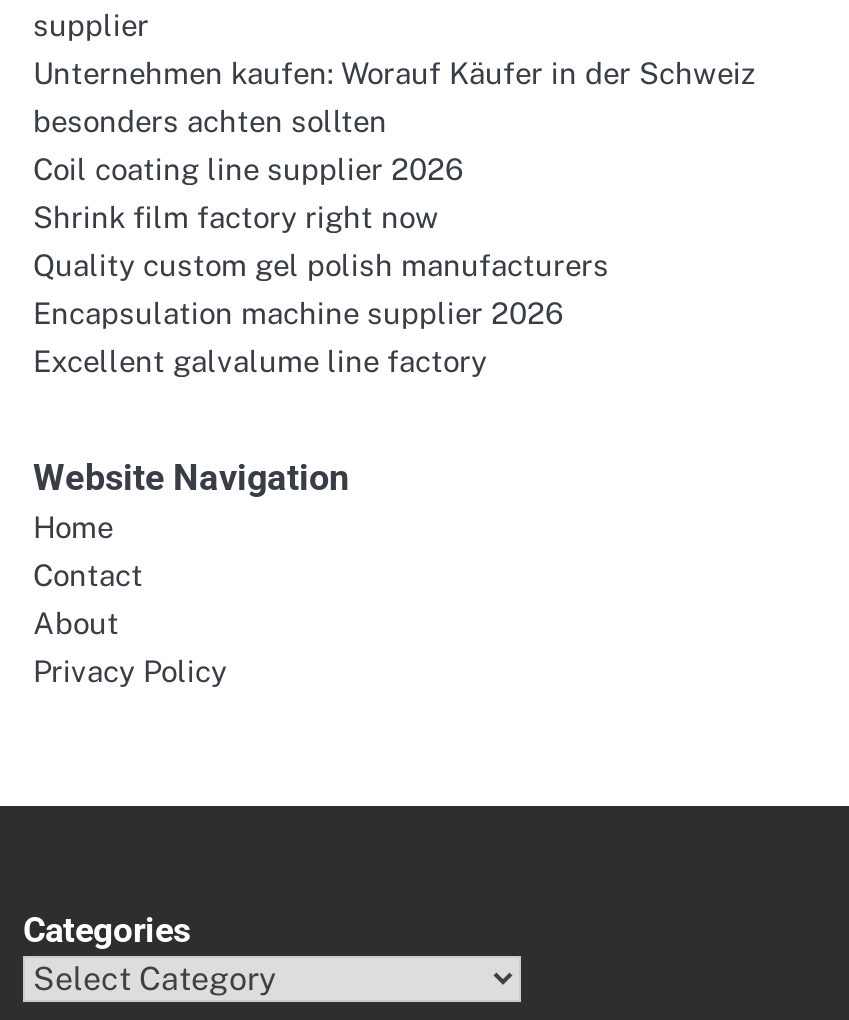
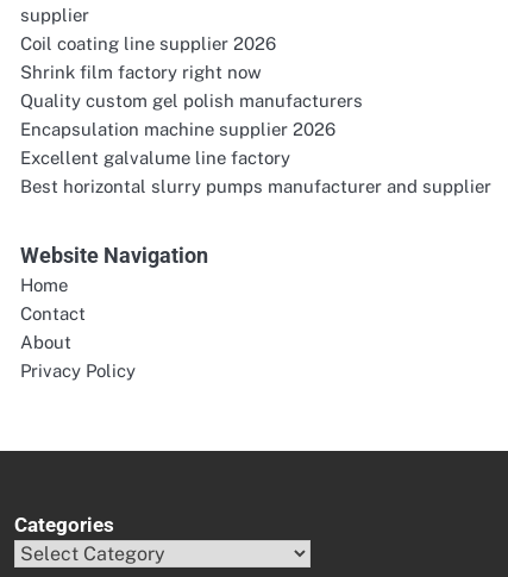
- Unternehmen kaufen: Worauf Käufer in der Schweiz
- besonders achten sollten

moved up: Coil coating line supplier 2026 | Shrink film factory right now | Quality custom gel polish manufacturers | Encapsulation machine supplier 2026 | Excellent galvalume line factory

+ Best horizontal slurry pumps manufacturer and supplier
